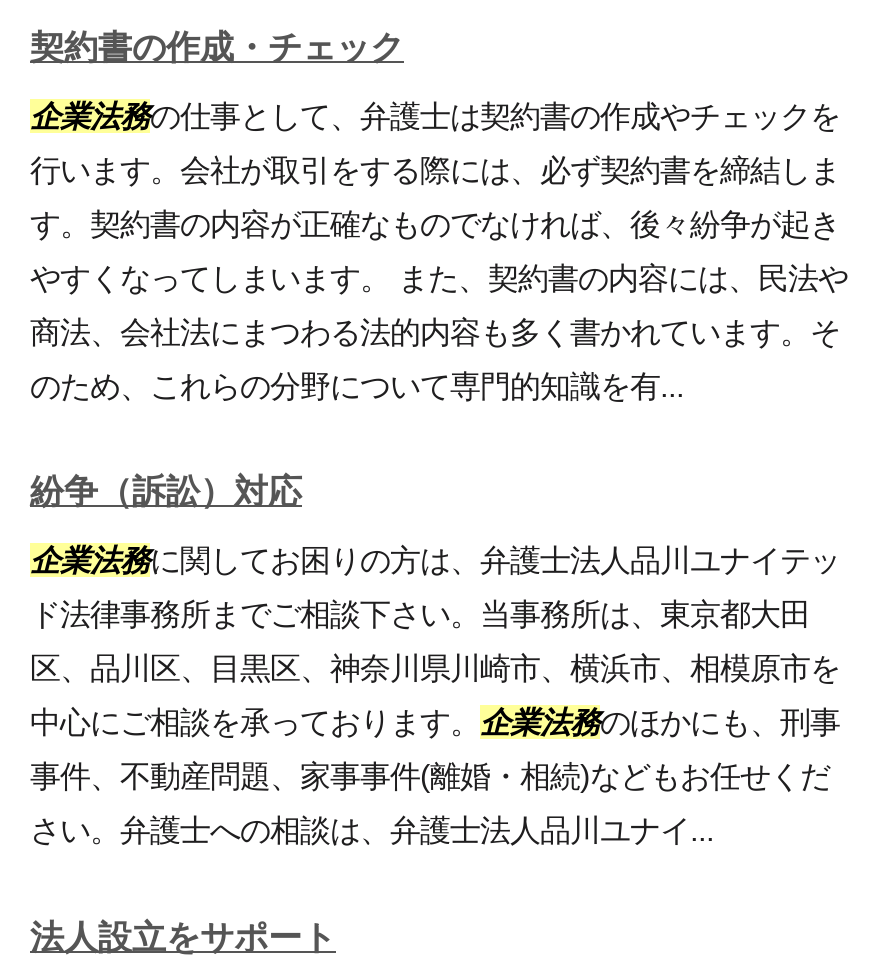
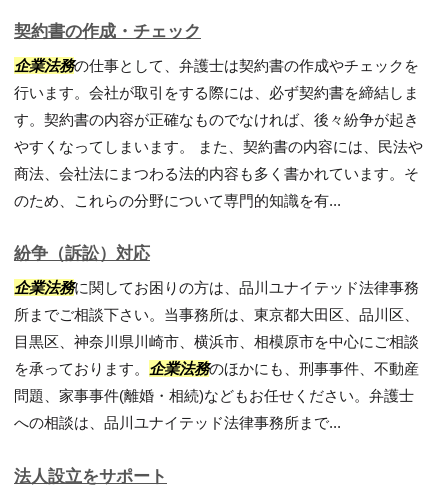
- 企業法務に関してお困りの方は、弁護士法人品川ユナイテッ
+ 企業法務に関してお困りの方は、品川ユナイテッド法律事務

- ド法律事務所までご相談下さい。当事務所は、東京都大田
+ 所までご相談下さい。当事務所は、東京都大田区、品川区、

- 区、品川区、目黒区、神奈川県川崎市、横浜市、相模原市を
+ 目黒区、神奈川県川崎市、横浜市、相模原市を中心にご相談

- 中心にご相談を承っております。企業法務のほかにも、刑事
+ を承っております。企業法務のほかにも、刑事事件、不動産

- 事件、不動産問題、家事事件(離婚・相続)などもお任せくだ
+ 問題、家事事件(離婚・相続)などもお任せください。弁護士

- さい。弁護士への相談は、弁護士法人品川ユナイ...
+ への相談は、品川ユナイテッド法律事務所まで...
